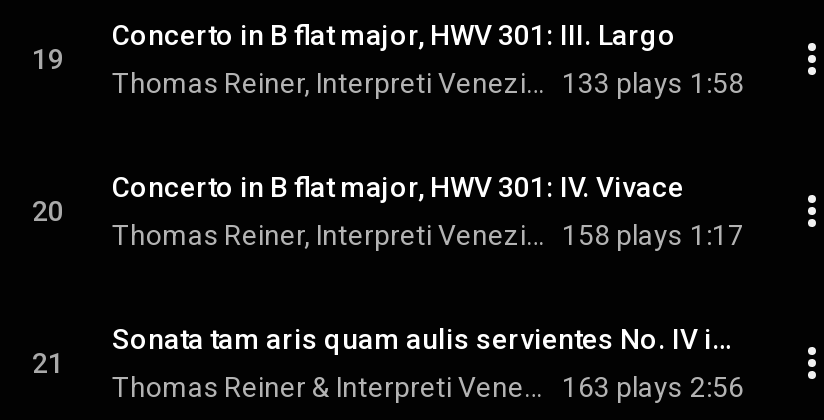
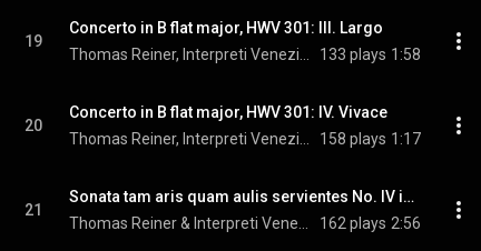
- 163 plays 2:56
+ 162 plays 2:56
